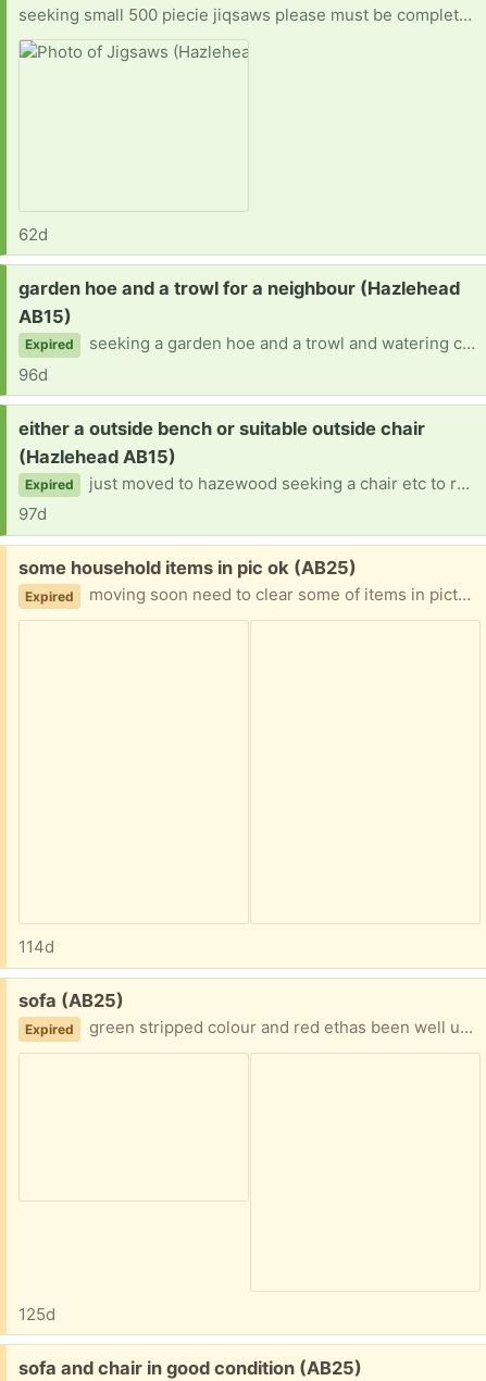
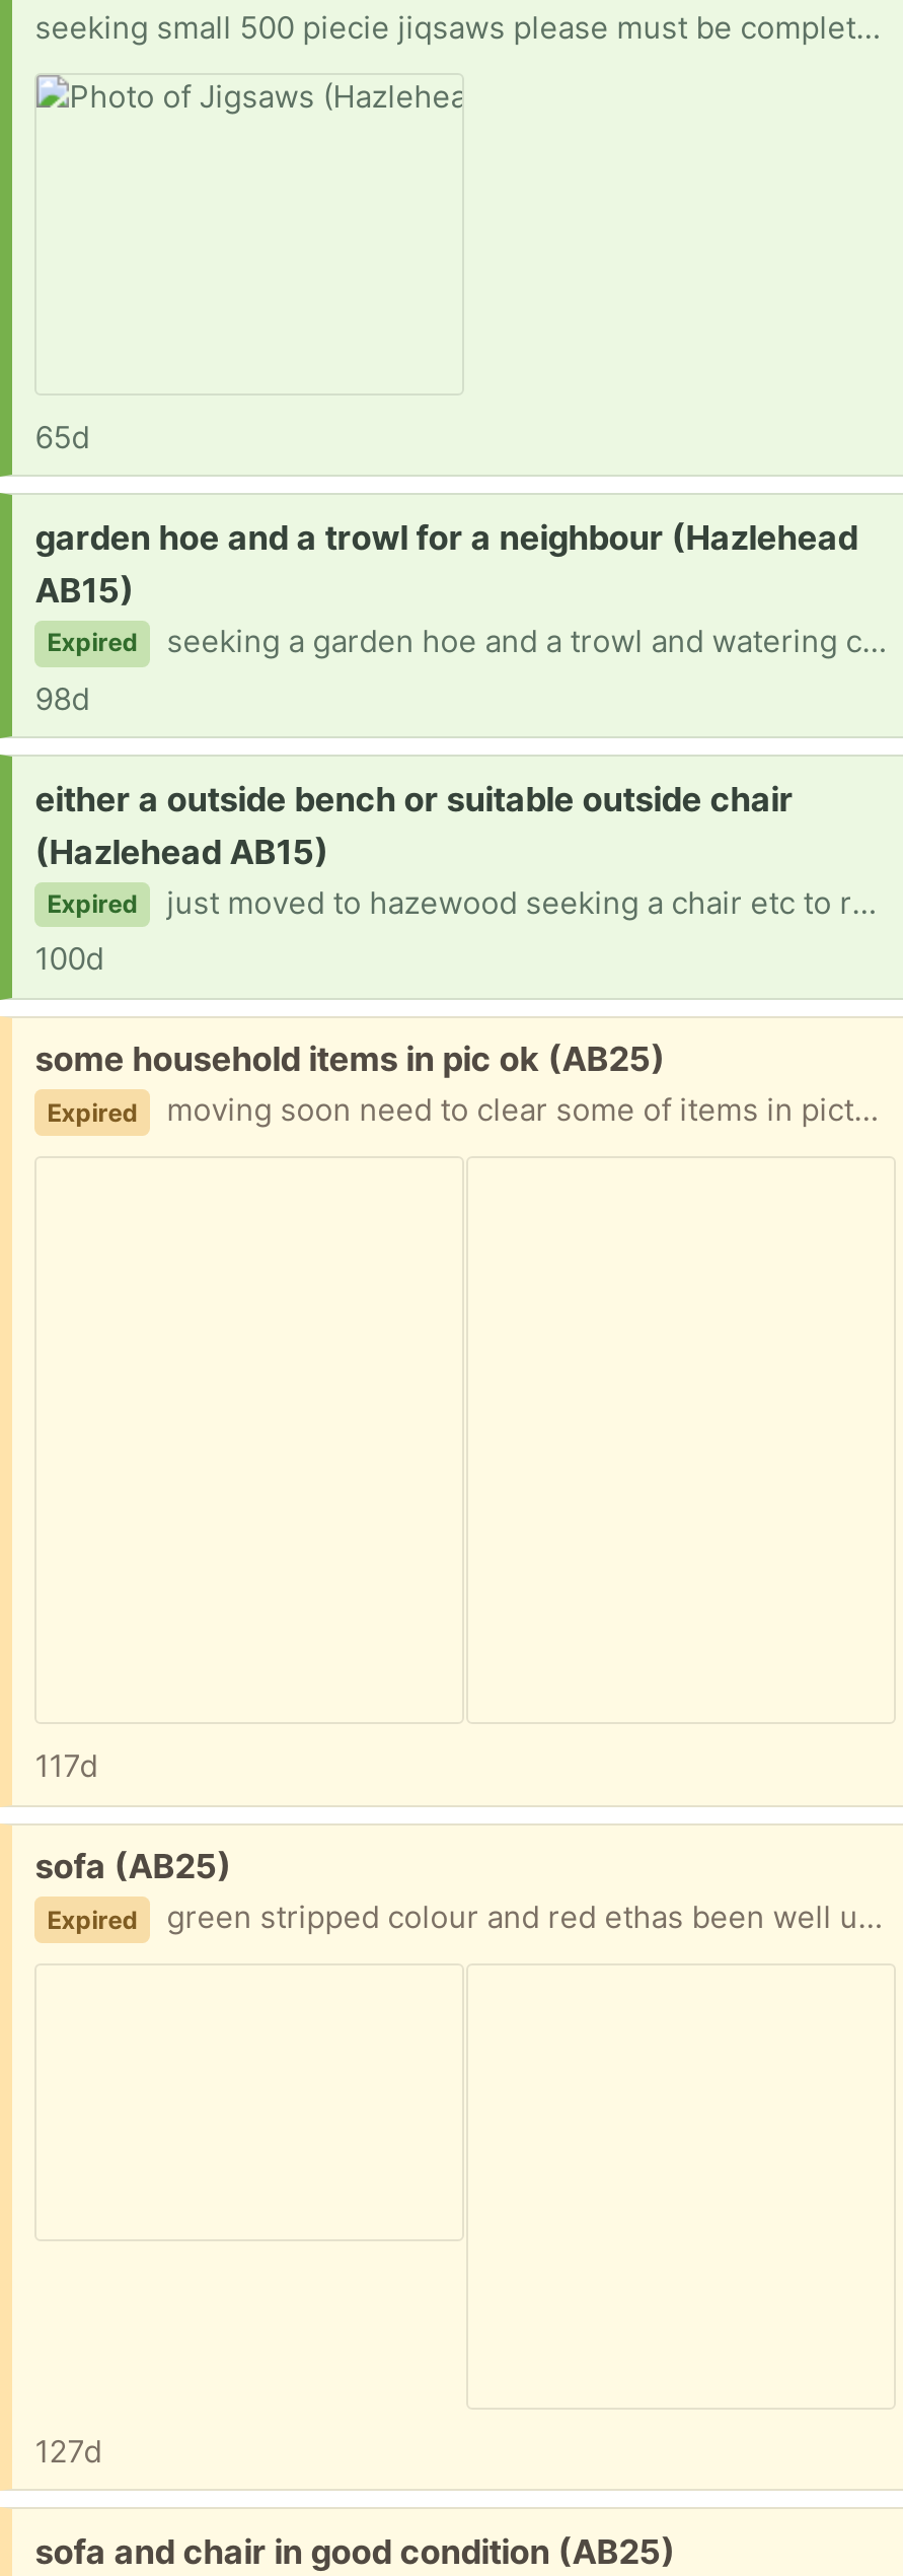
- 62d
+ 65d

- 96d
+ 98d

- 97d
+ 100d

- 114d
+ 117d

- 125d
+ 127d
